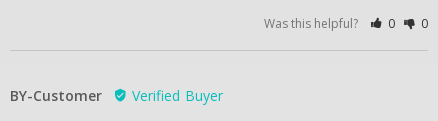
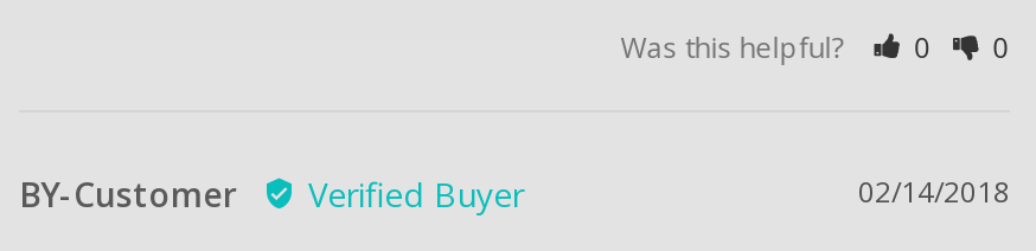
+ 02/14/2018
